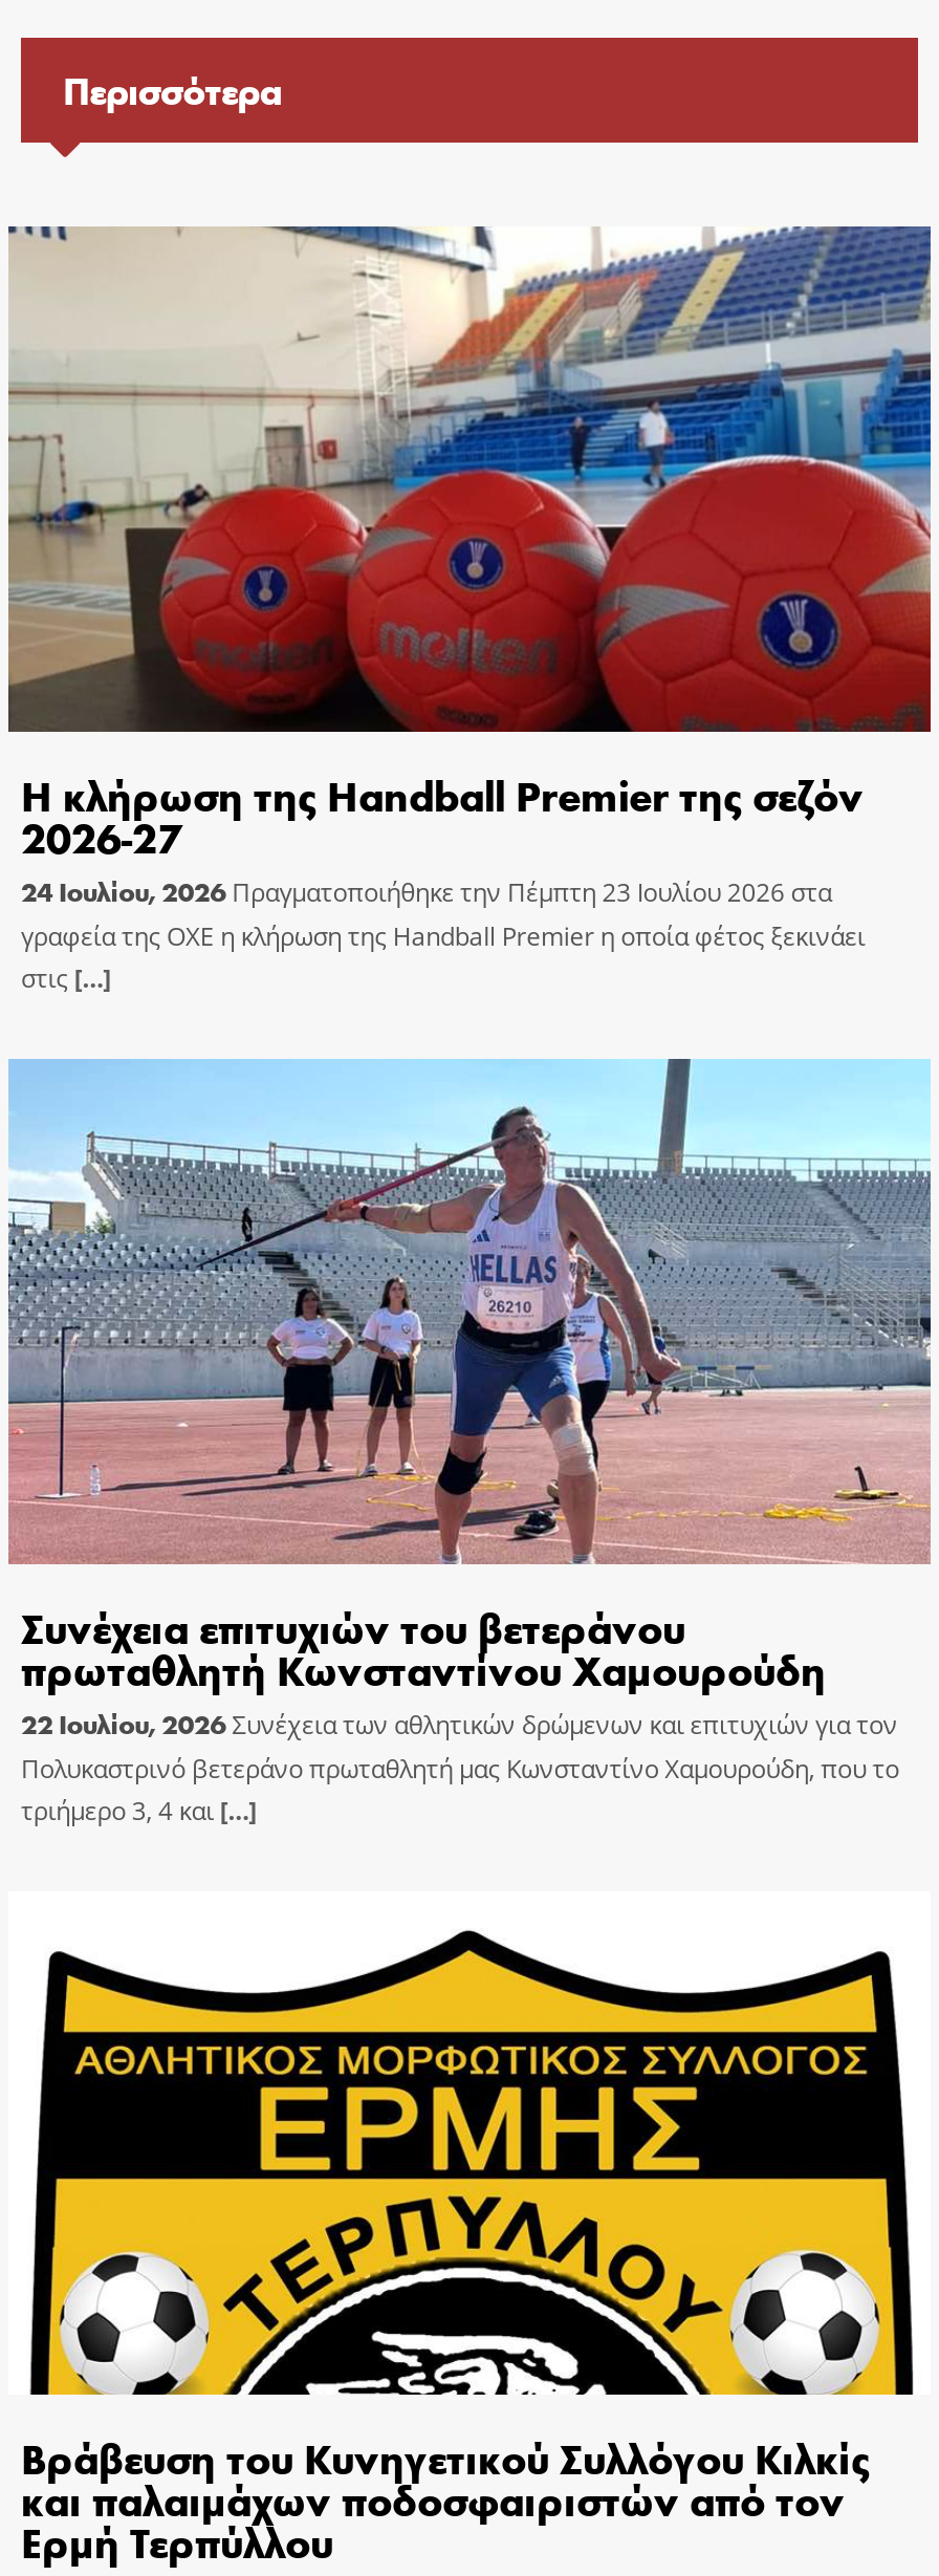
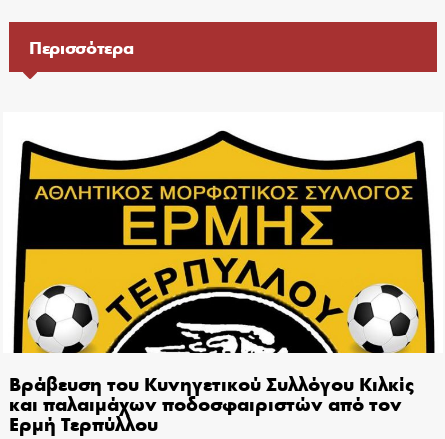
- [image]
- Η κλήρωση της Handball Premier της σεζόν
- 2026-27
- 24 Ιουλίου, 2026 Πραγματοποιήθηκε την Πέμπτη 23 Ιουλίου 2026 στα
- γραφεία της ΟΧΕ η κλήρωση της Handball Premier η οποία φέτος ξεκινάει
- στις […]

- [image]
- Συνέχεια επιτυχιών του βετεράνου
- πρωταθλητή Κωνσταντίνου Χαμουρούδη
- 22 Ιουλίου, 2026 Συνέχεια των αθλητικών δρώμενων και επιτυχιών για τον
- Πολυκαστρινό βετεράνο πρωταθλητή μας Κωνσταντίνο Χαμουρούδη, που το
- τριήμερο 3, 4 και […]
